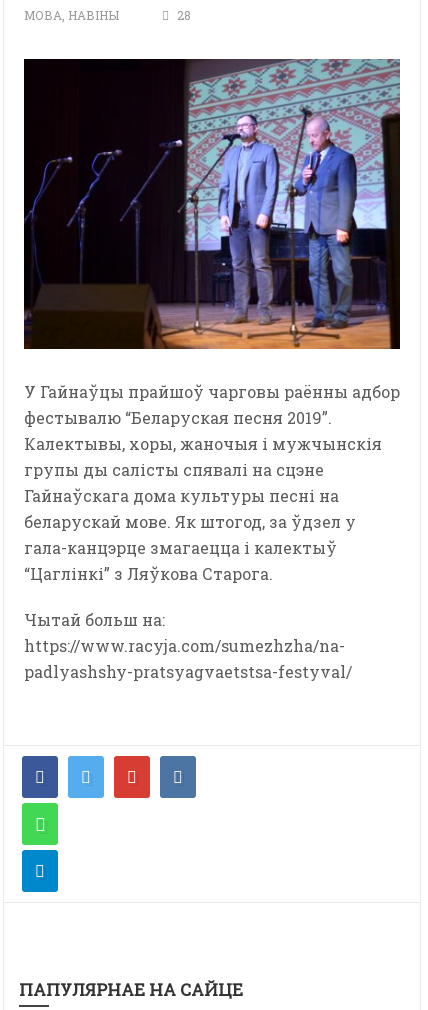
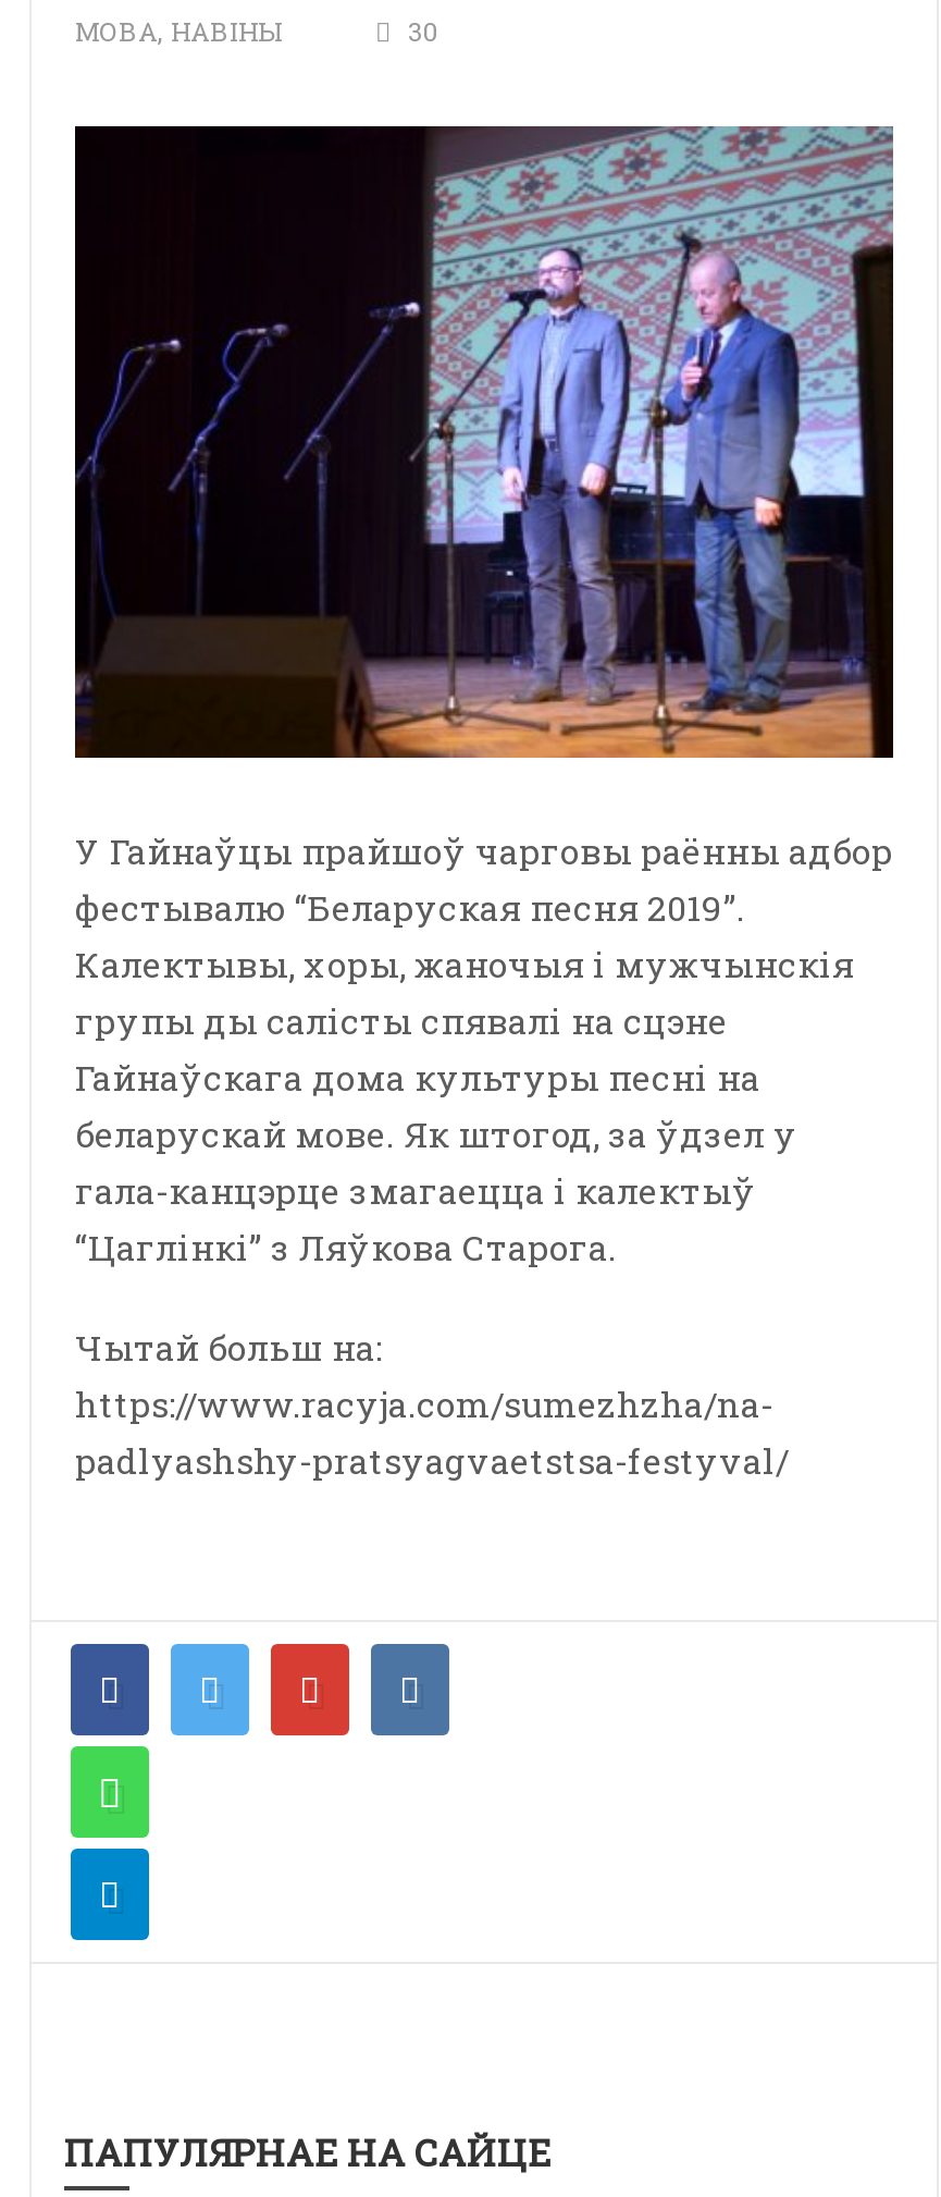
- 28
+ 30
